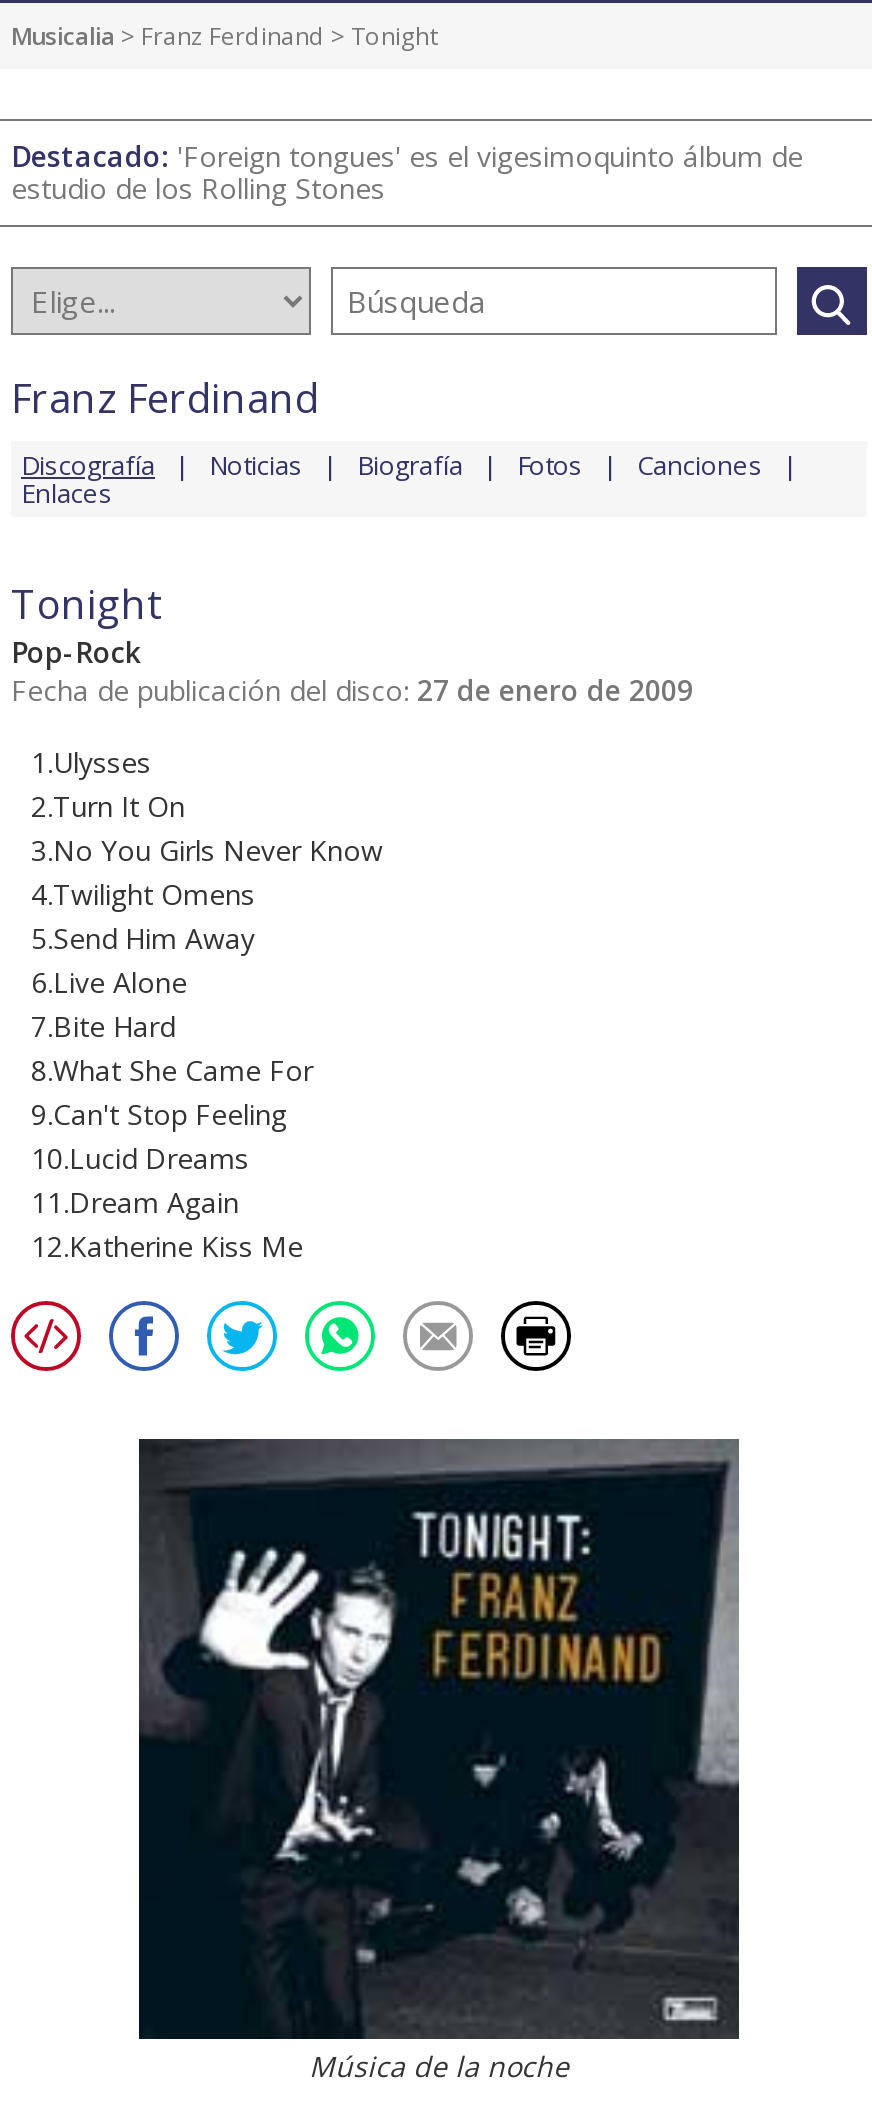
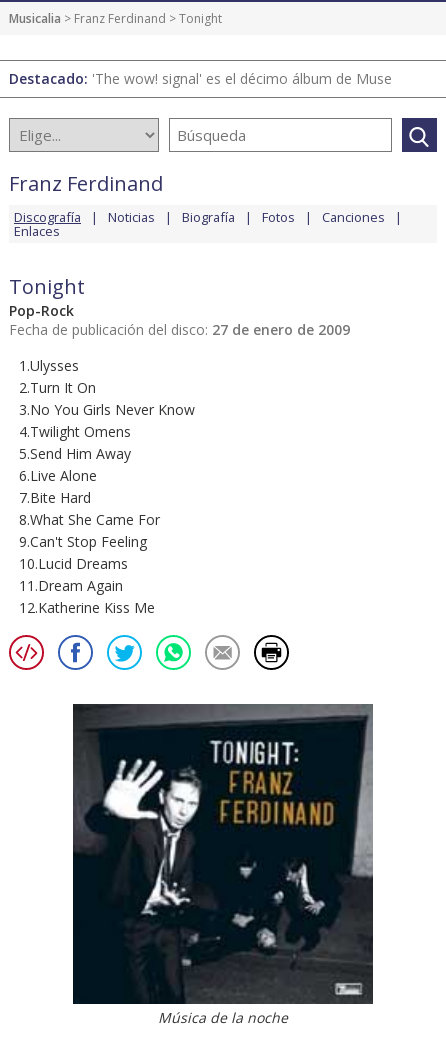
- Destacado: 'Foreign tongues' es el vigesimoquinto álbum de
- estudio de los Rolling Stones
+ Destacado: 'The wow! signal' es el décimo álbum de Muse
